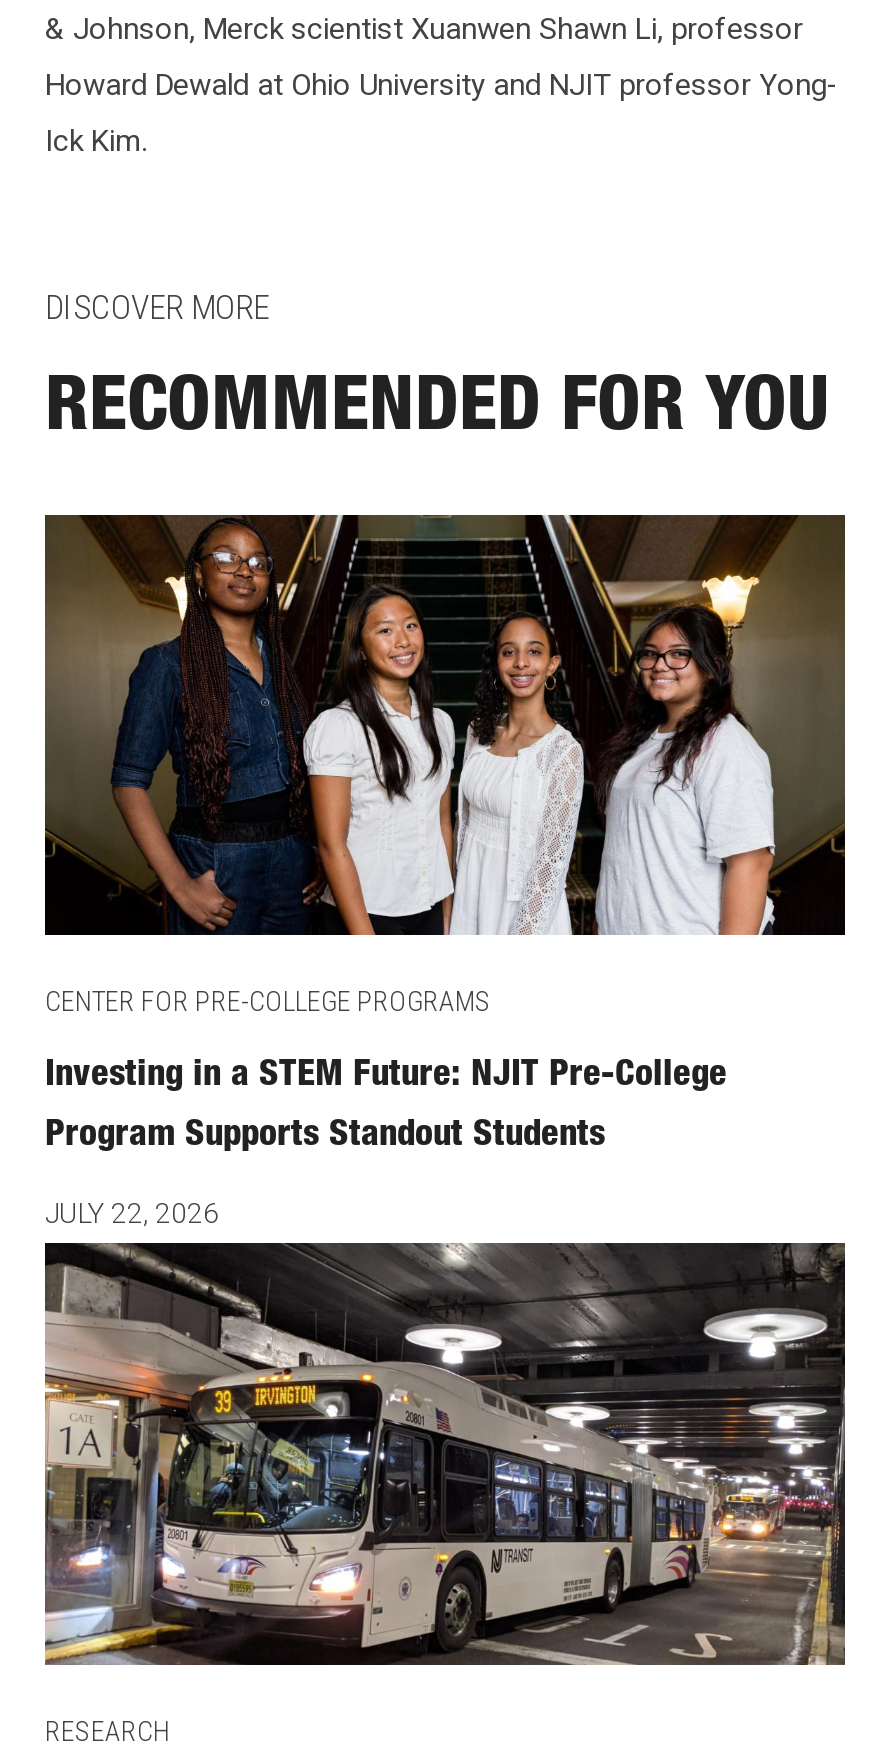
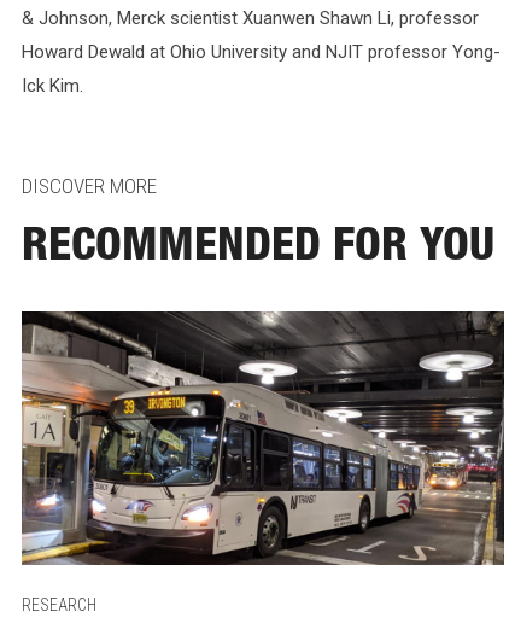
- [image]
- CENTER FOR PRE-COLLEGE PROGRAMS
- Investing in a STEM Future: NJIT Pre-College
- Program Supports Standout Students
- JULY 22, 2026
